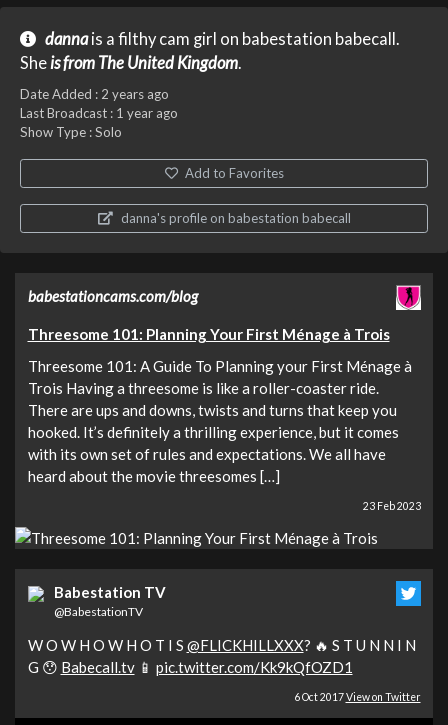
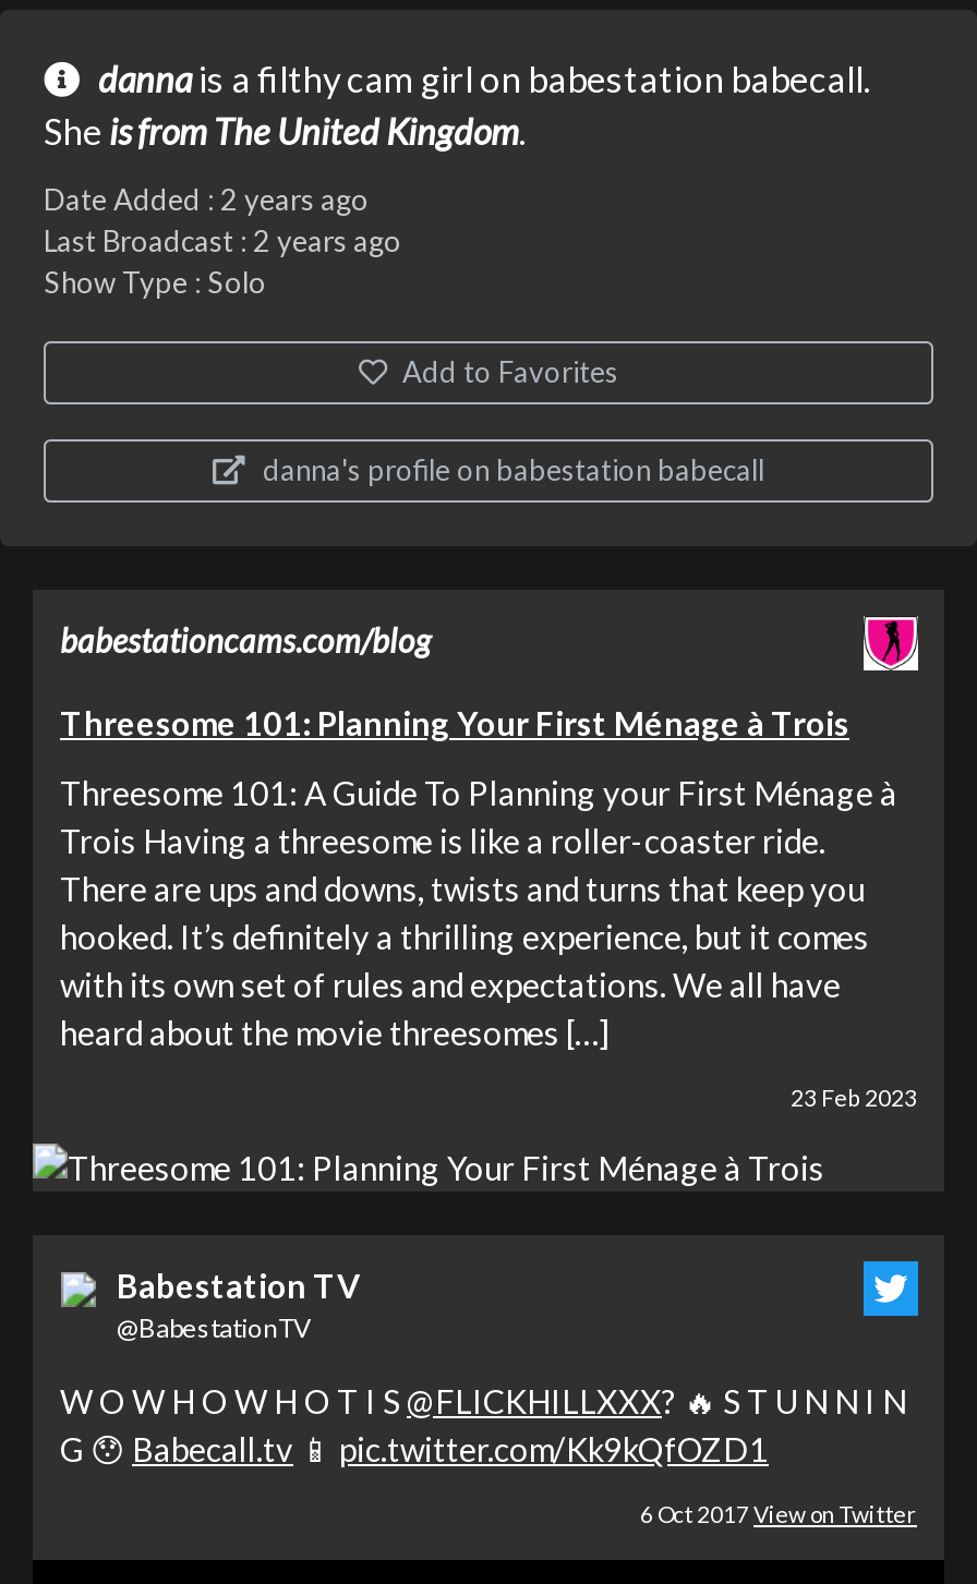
- Last Broadcast : 1 year ago
+ Last Broadcast : 2 years ago
